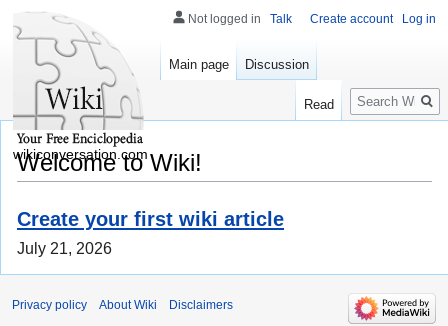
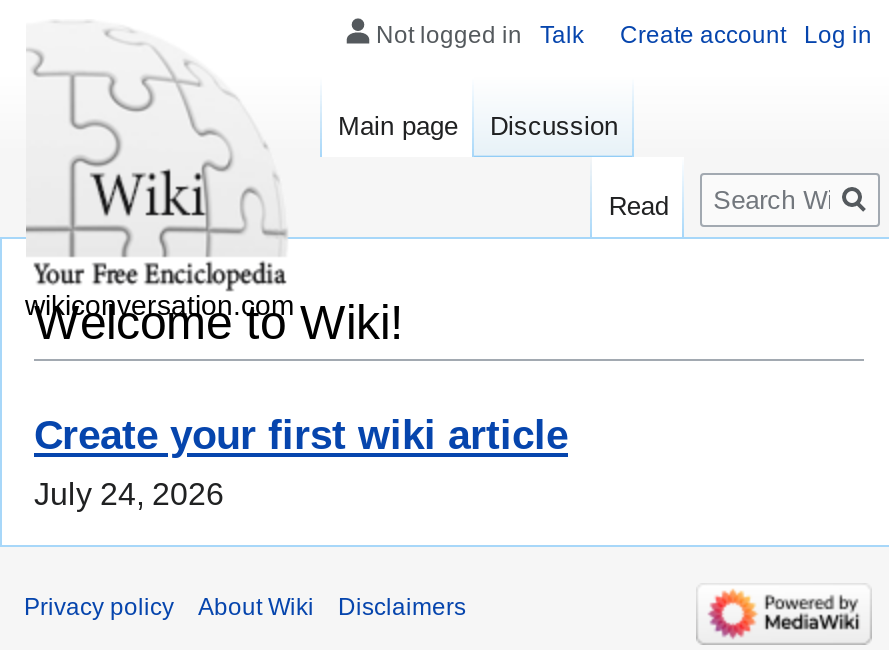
- July 21, 2026
+ July 24, 2026
